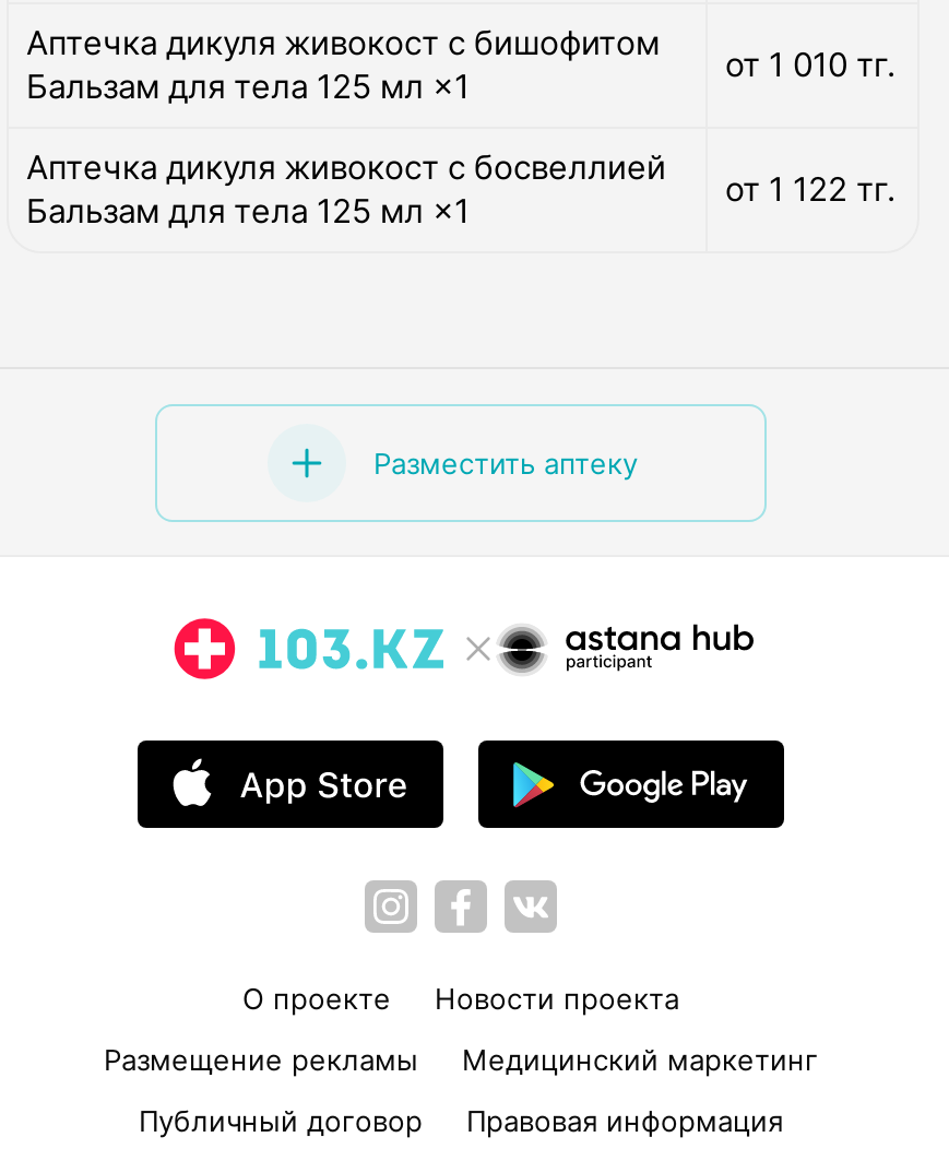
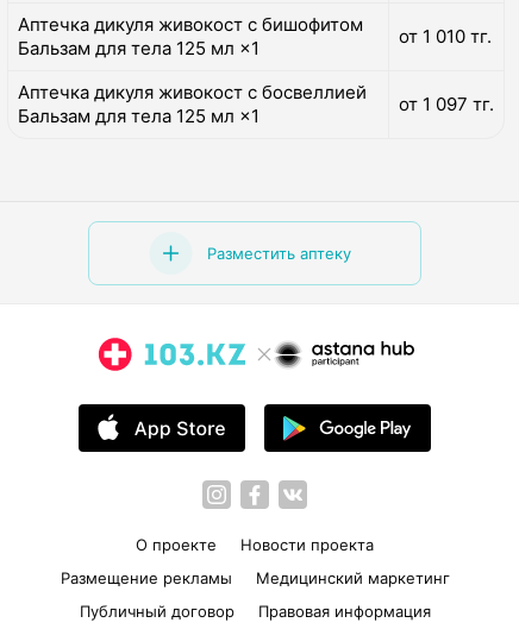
- от 1 122 тг.
+ от 1 097 тг.
